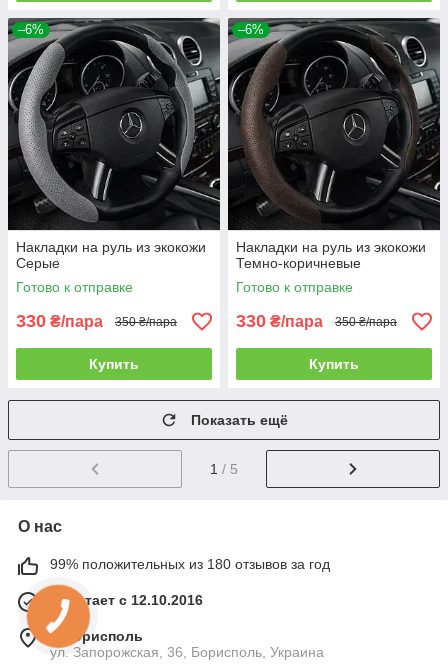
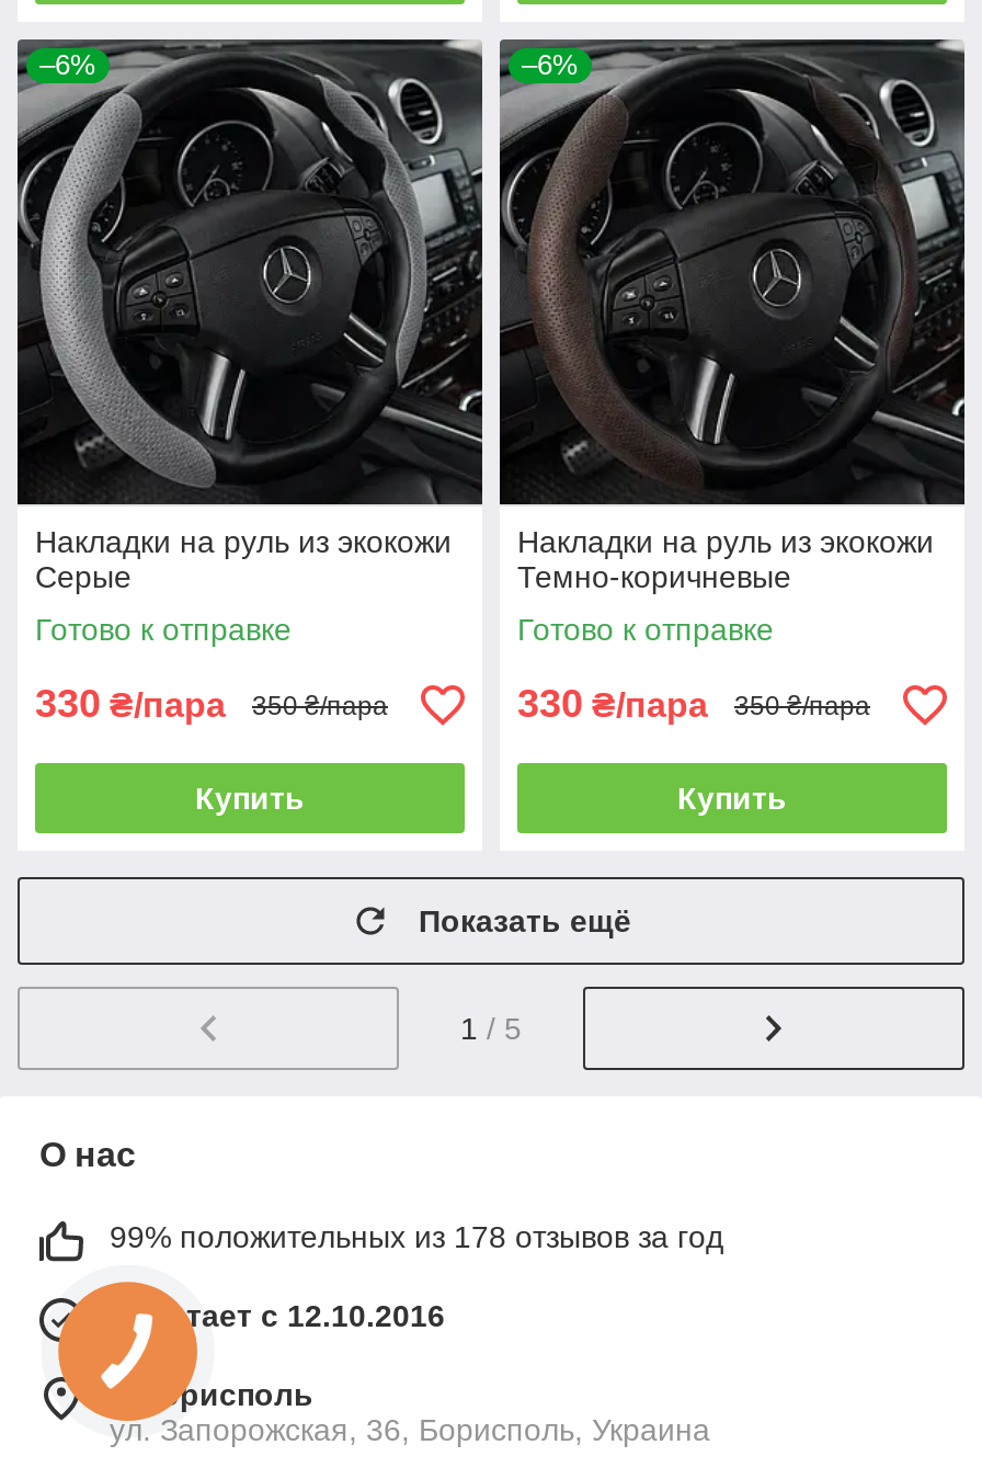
- 99% положительных из 180 отзывов за год
+ 99% положительных из 178 отзывов за год
